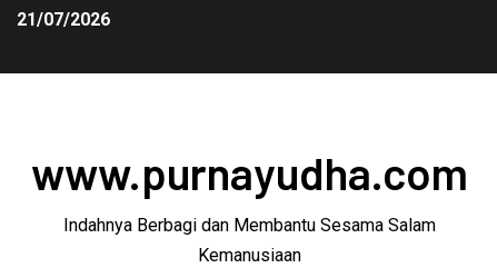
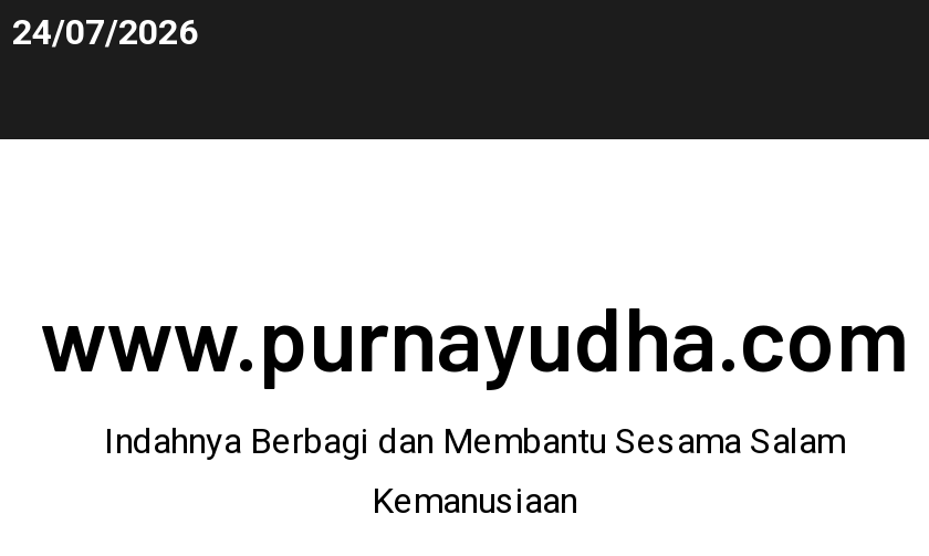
- 21/07/2026
+ 24/07/2026
